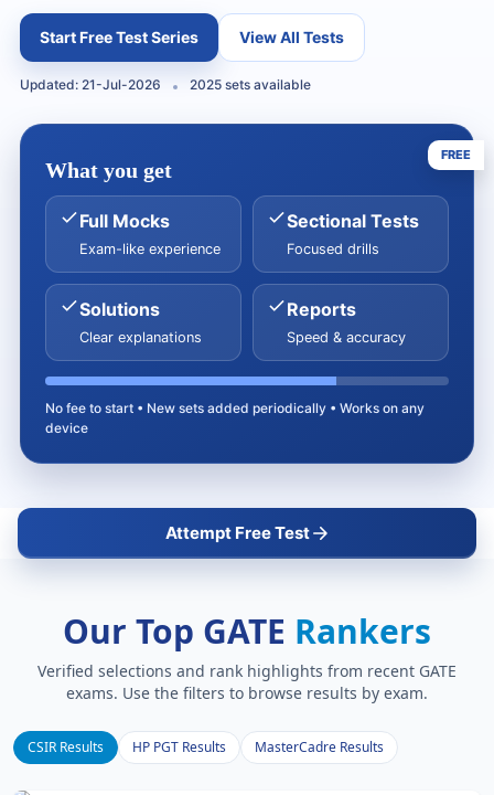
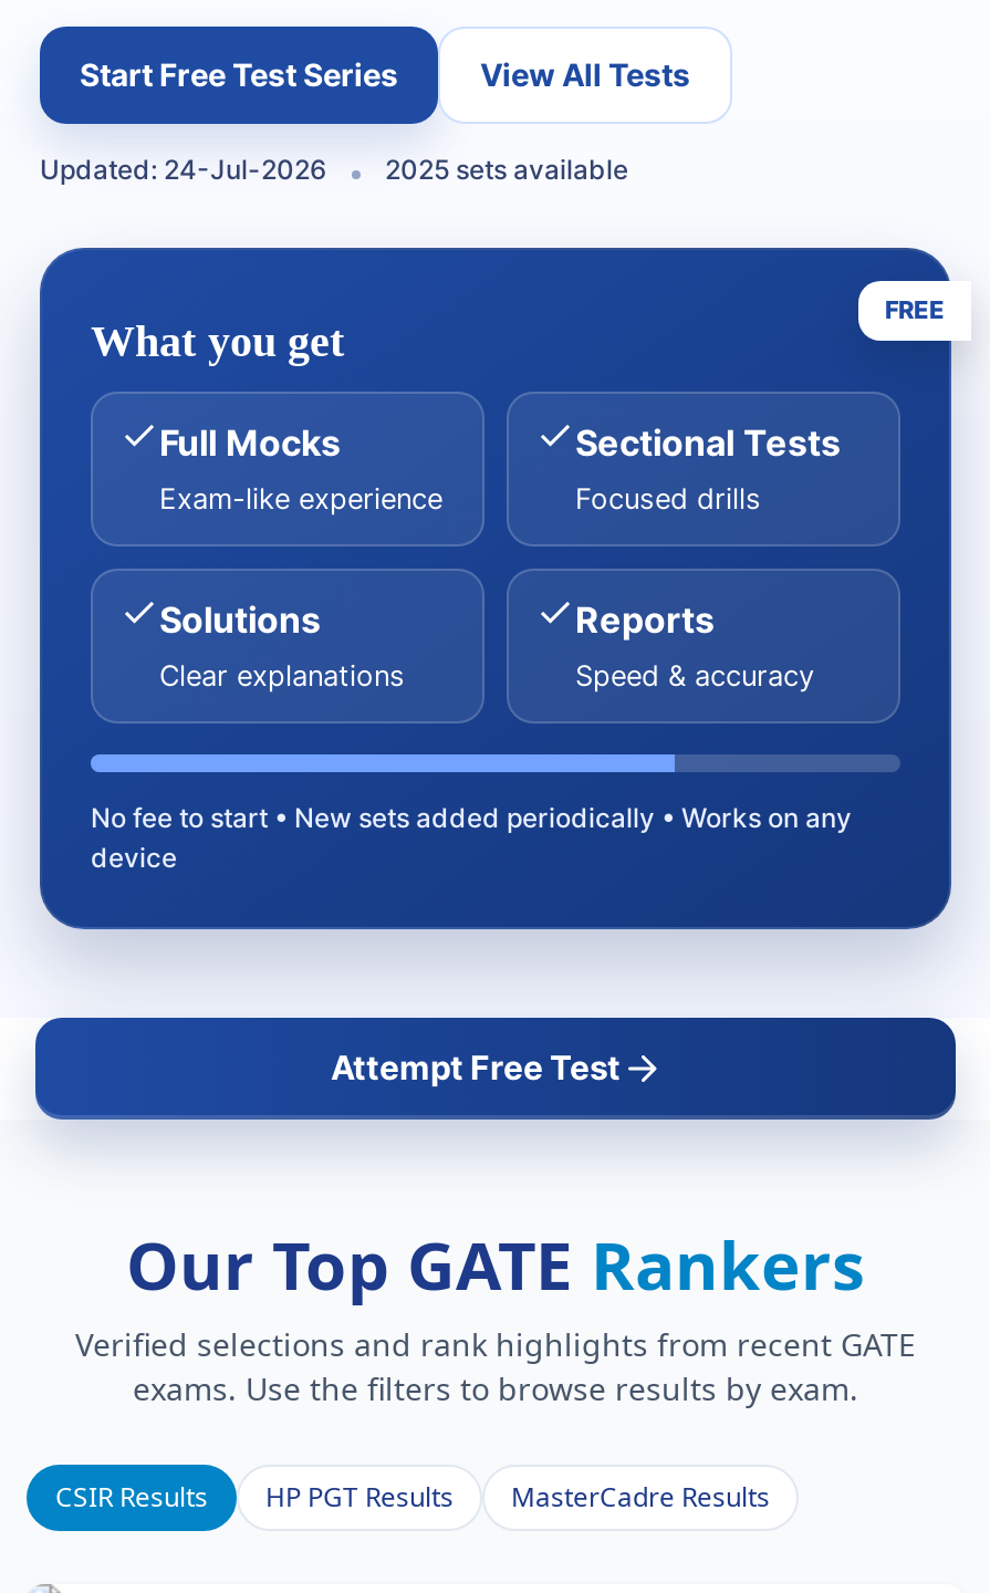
- Updated: 21-Jul-2026 2025 sets available
+ Updated: 24-Jul-2026 2025 sets available
